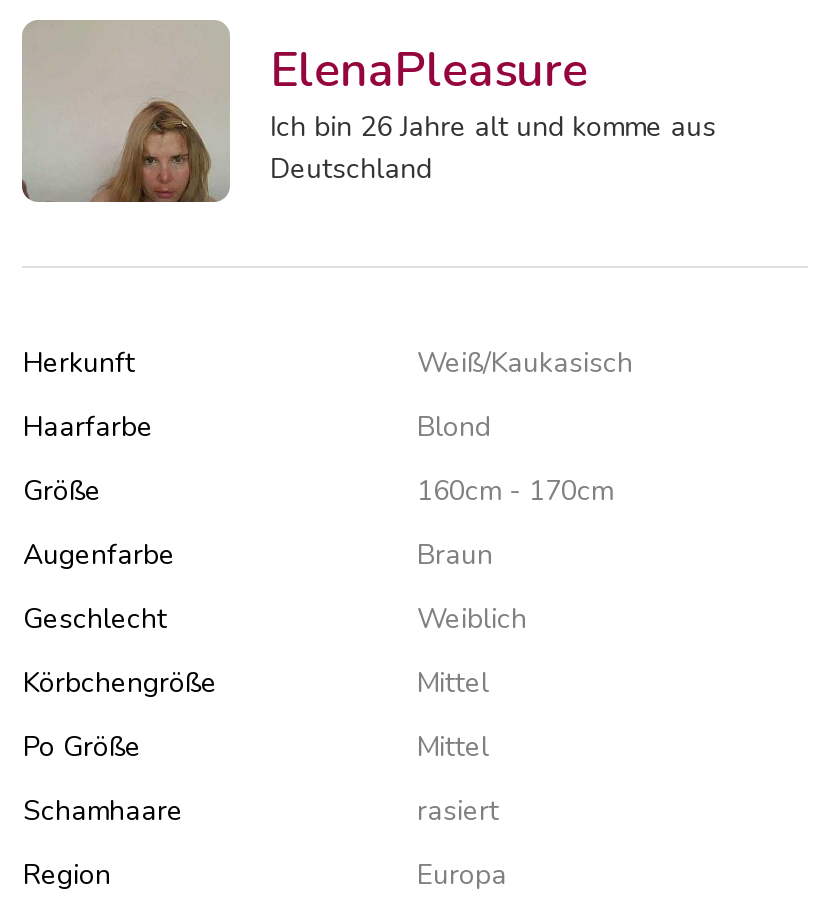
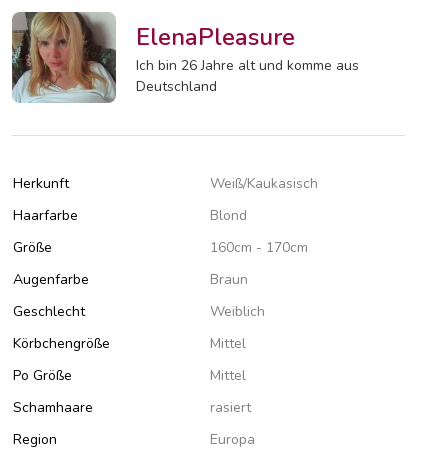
- [image]
+ [image]
